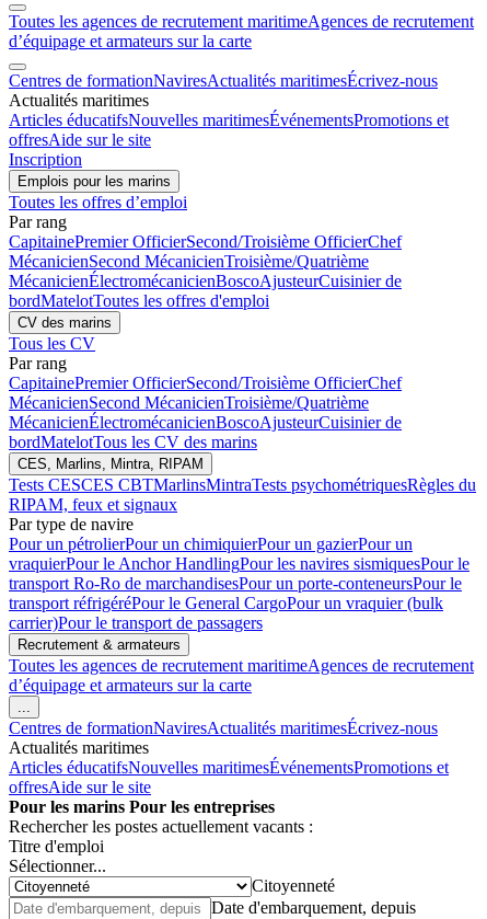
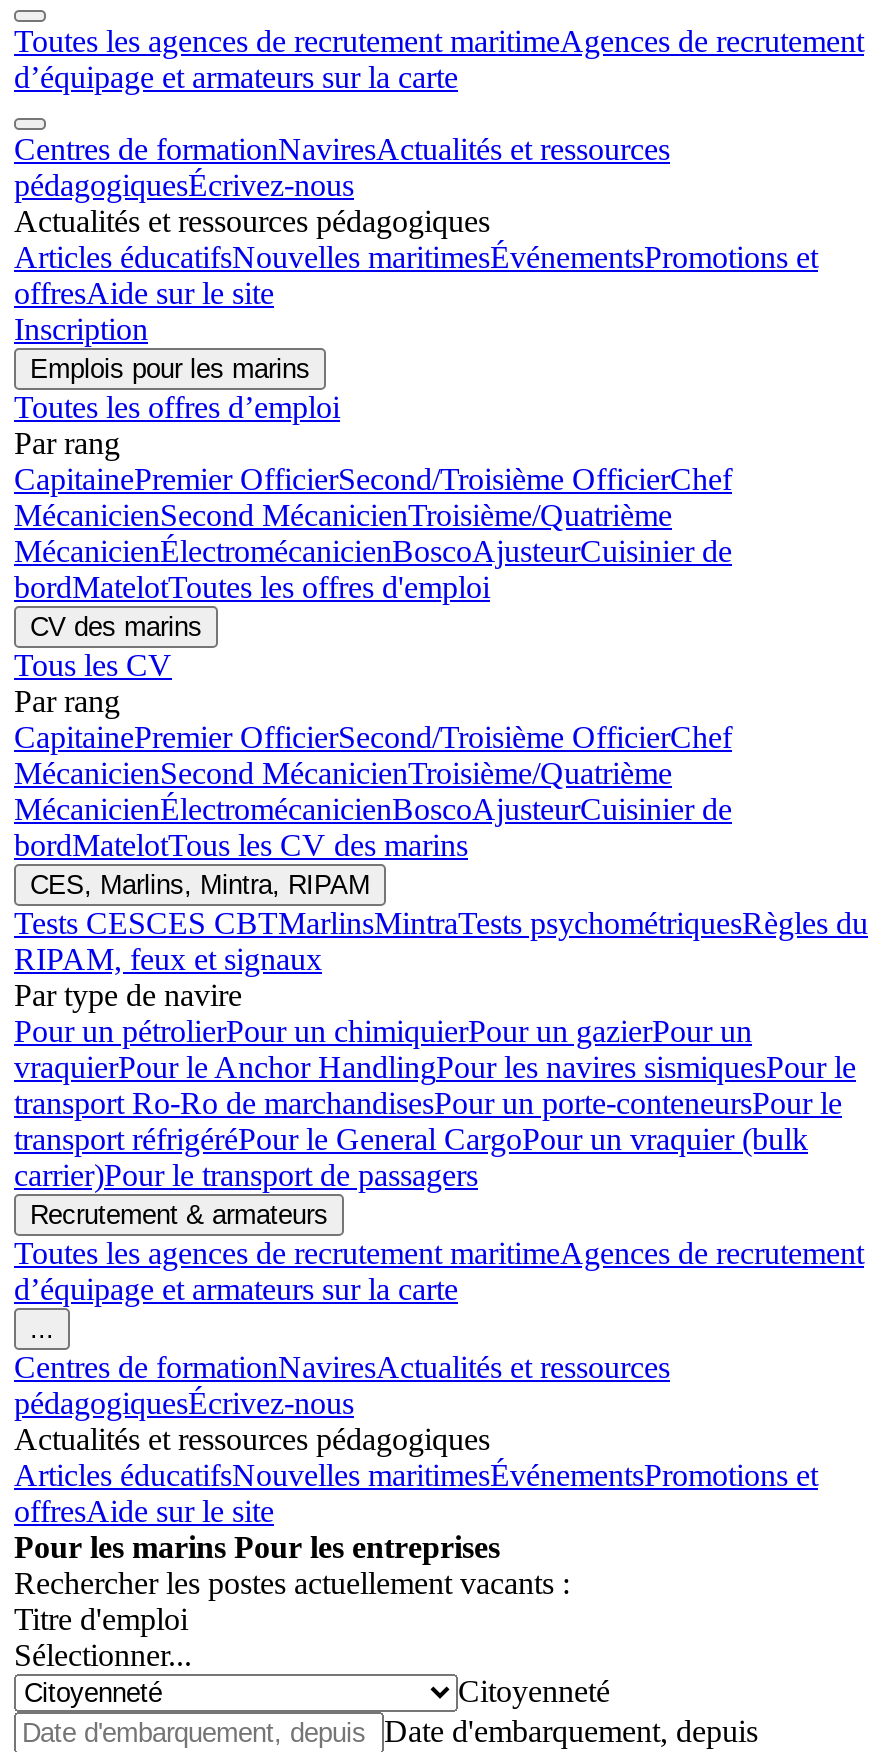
- Centres de formationNaviresActualités maritimesÉcrivez-nous
- Actualités maritimes
+ Centres de formationNaviresActualités et ressources
+ pédagogiquesÉcrivez-nous
+ Actualités et ressources pédagogiques

- Centres de formationNaviresActualités maritimesÉcrivez-nous
- Actualités maritimes
+ Centres de formationNaviresActualités et ressources
+ pédagogiquesÉcrivez-nous
+ Actualités et ressources pédagogiques
